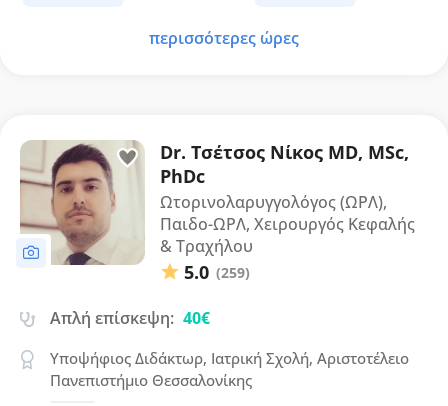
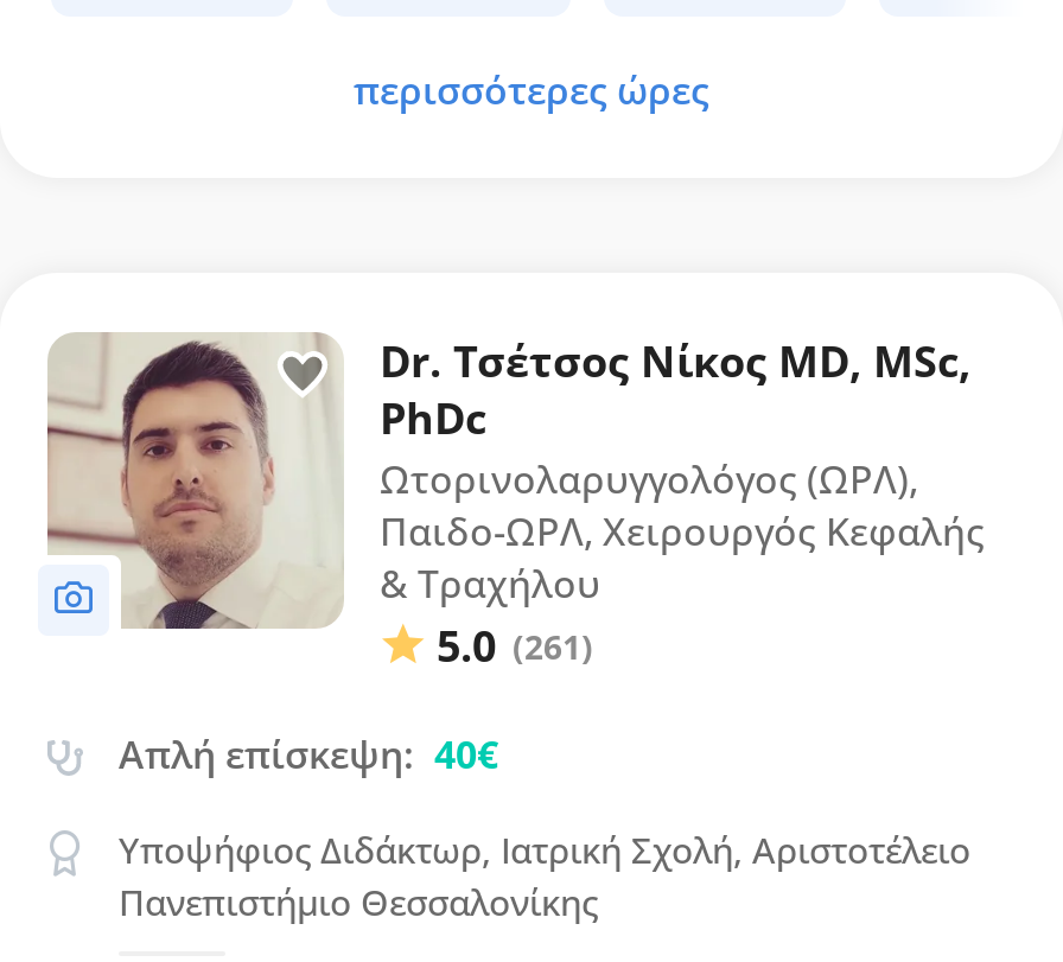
- 5.0 (259)
+ 5.0 (261)
